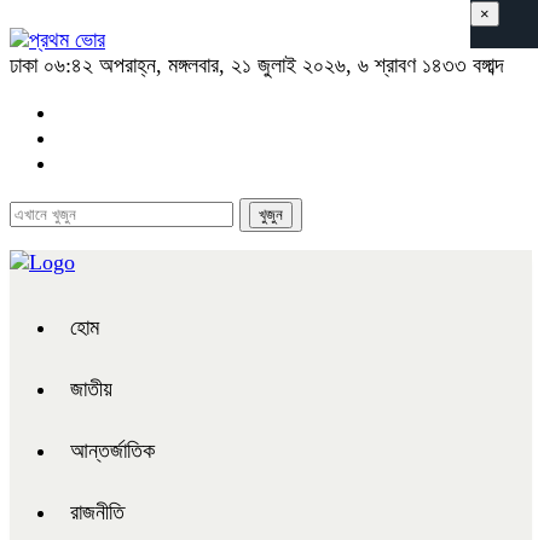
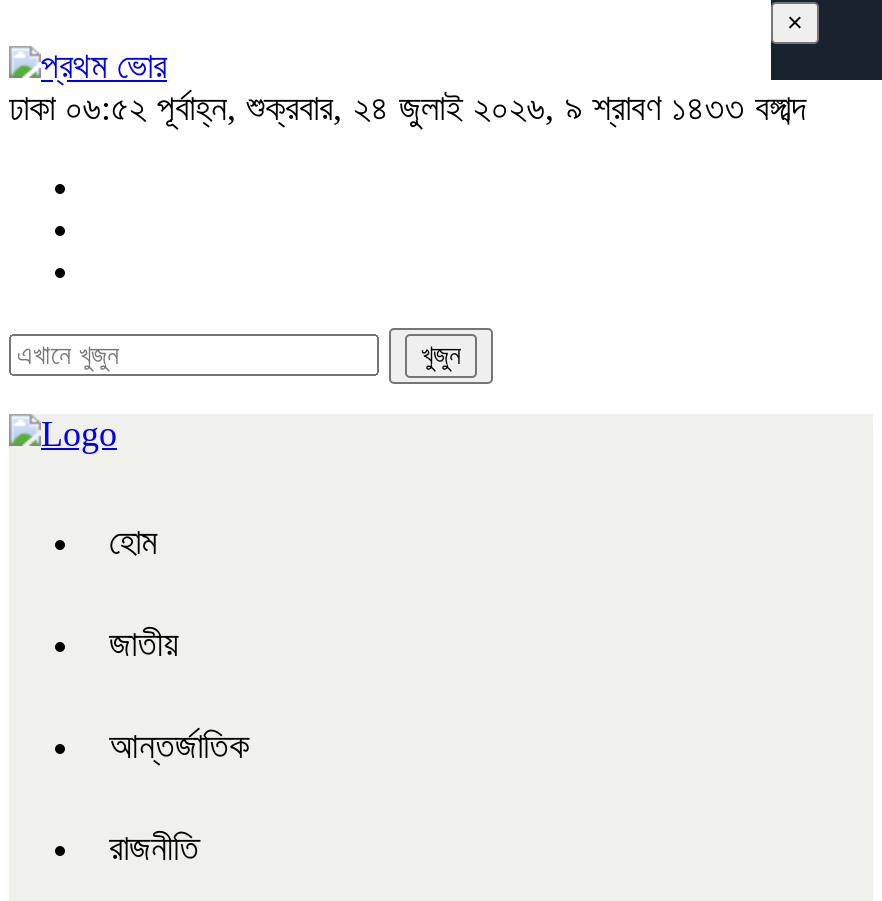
- ঢাকা ০৬:৪২ অপরাহ্ন, মঙ্গলবার, ২১ জুলাই ২০২৬, ৬ শ্রাবণ ১৪৩৩ বঙ্গাব্দ
+ ঢাকা ০৬:৫২ পূর্বাহ্ন, শুক্রবার, ২৪ জুলাই ২০২৬, ৯ শ্রাবণ ১৪৩৩ বঙ্গাব্দ
